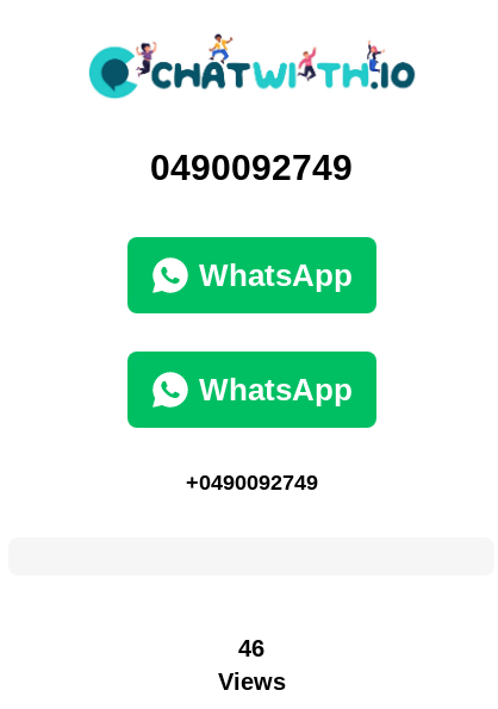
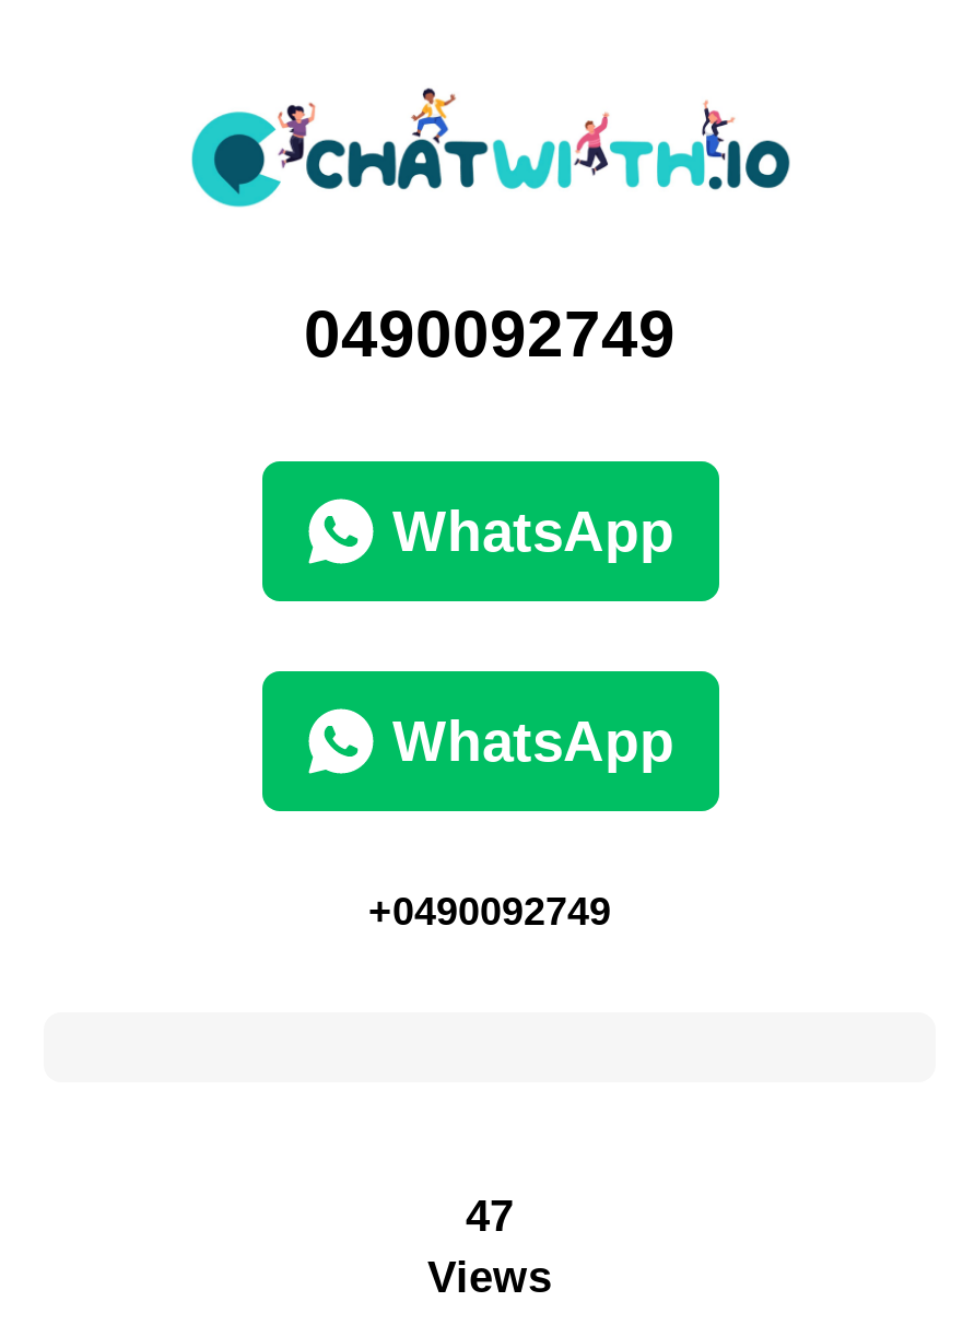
- 46
+ 47
